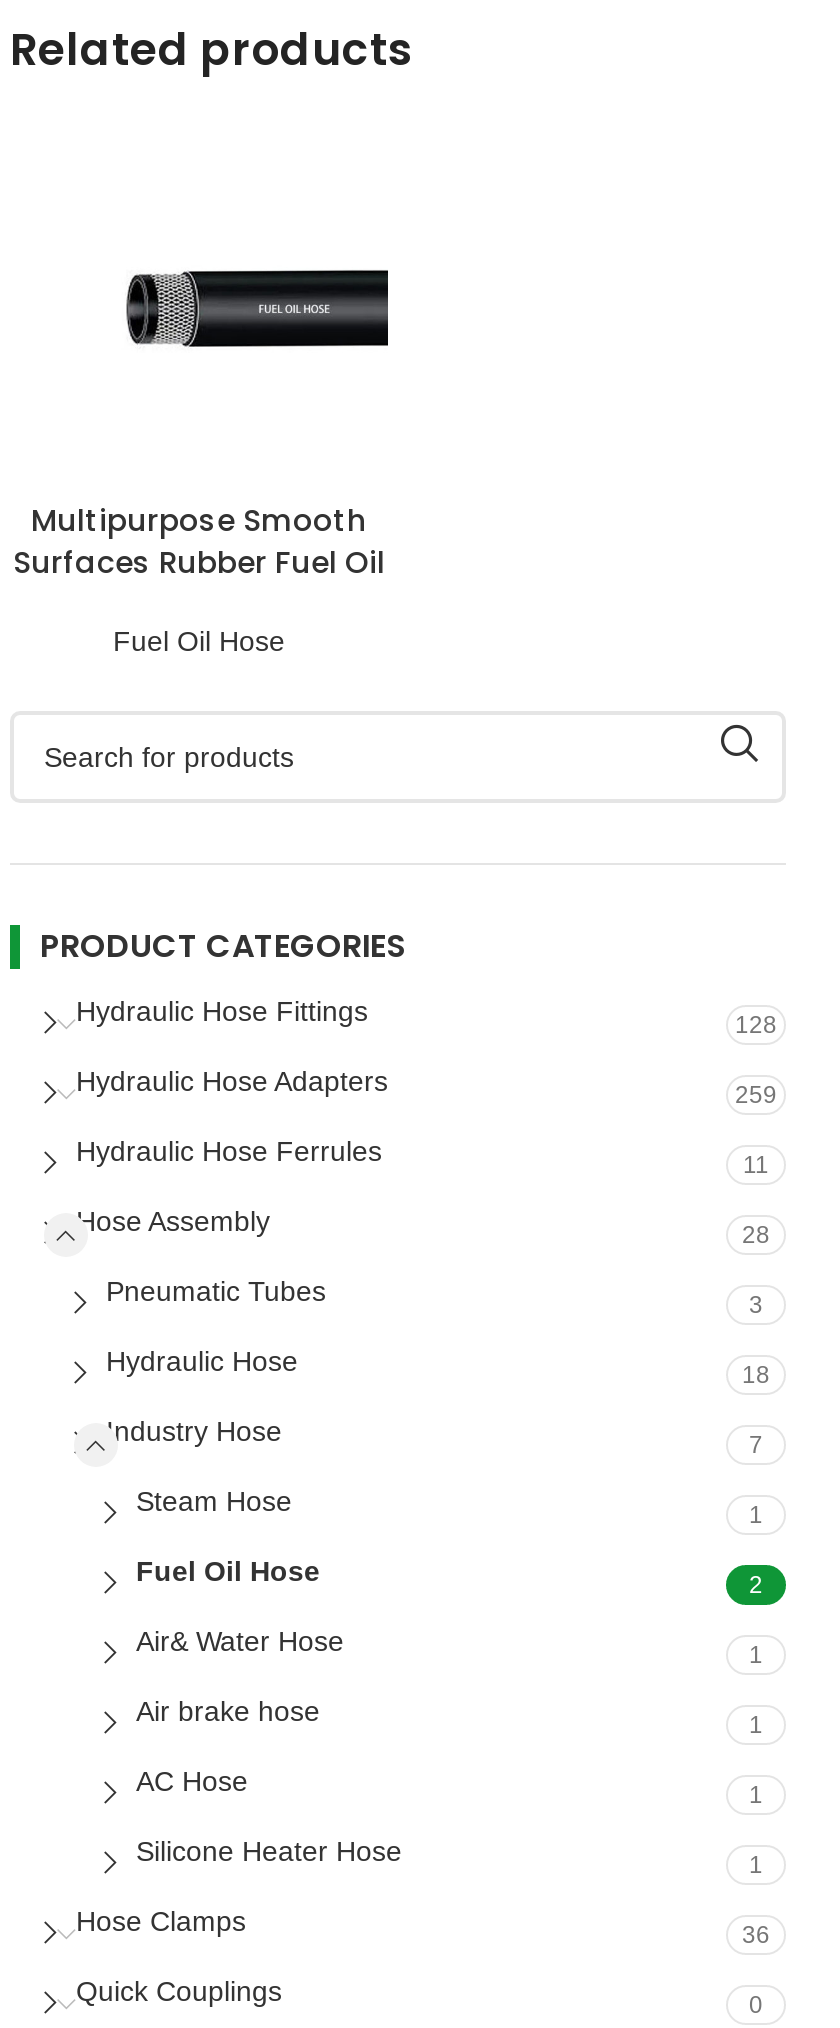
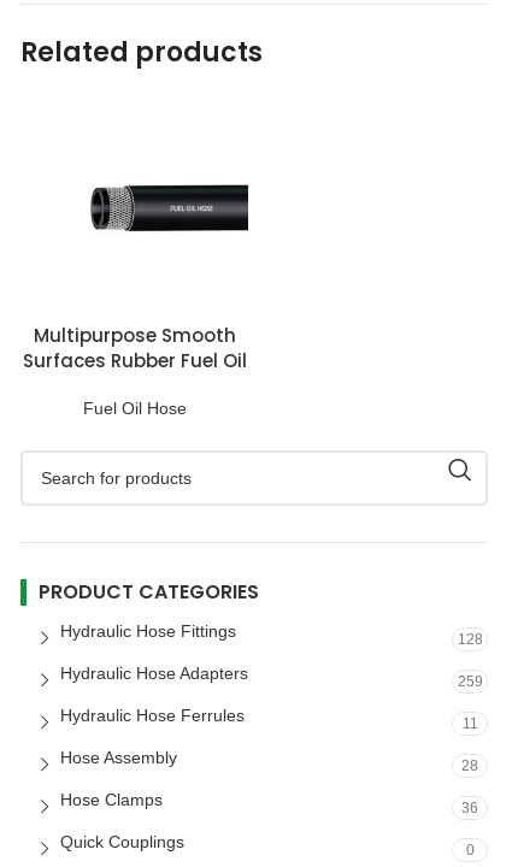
- Pneumatic Tubes
- 3
- Hydraulic Hose
- 18
- Industry Hose
- 7
- Steam Hose
- 1
- Fuel Oil Hose
- 2
- Air& Water Hose
- 1
- Air brake hose
- 1
- AC Hose
- 1
- Silicone Heater Hose
- 1
